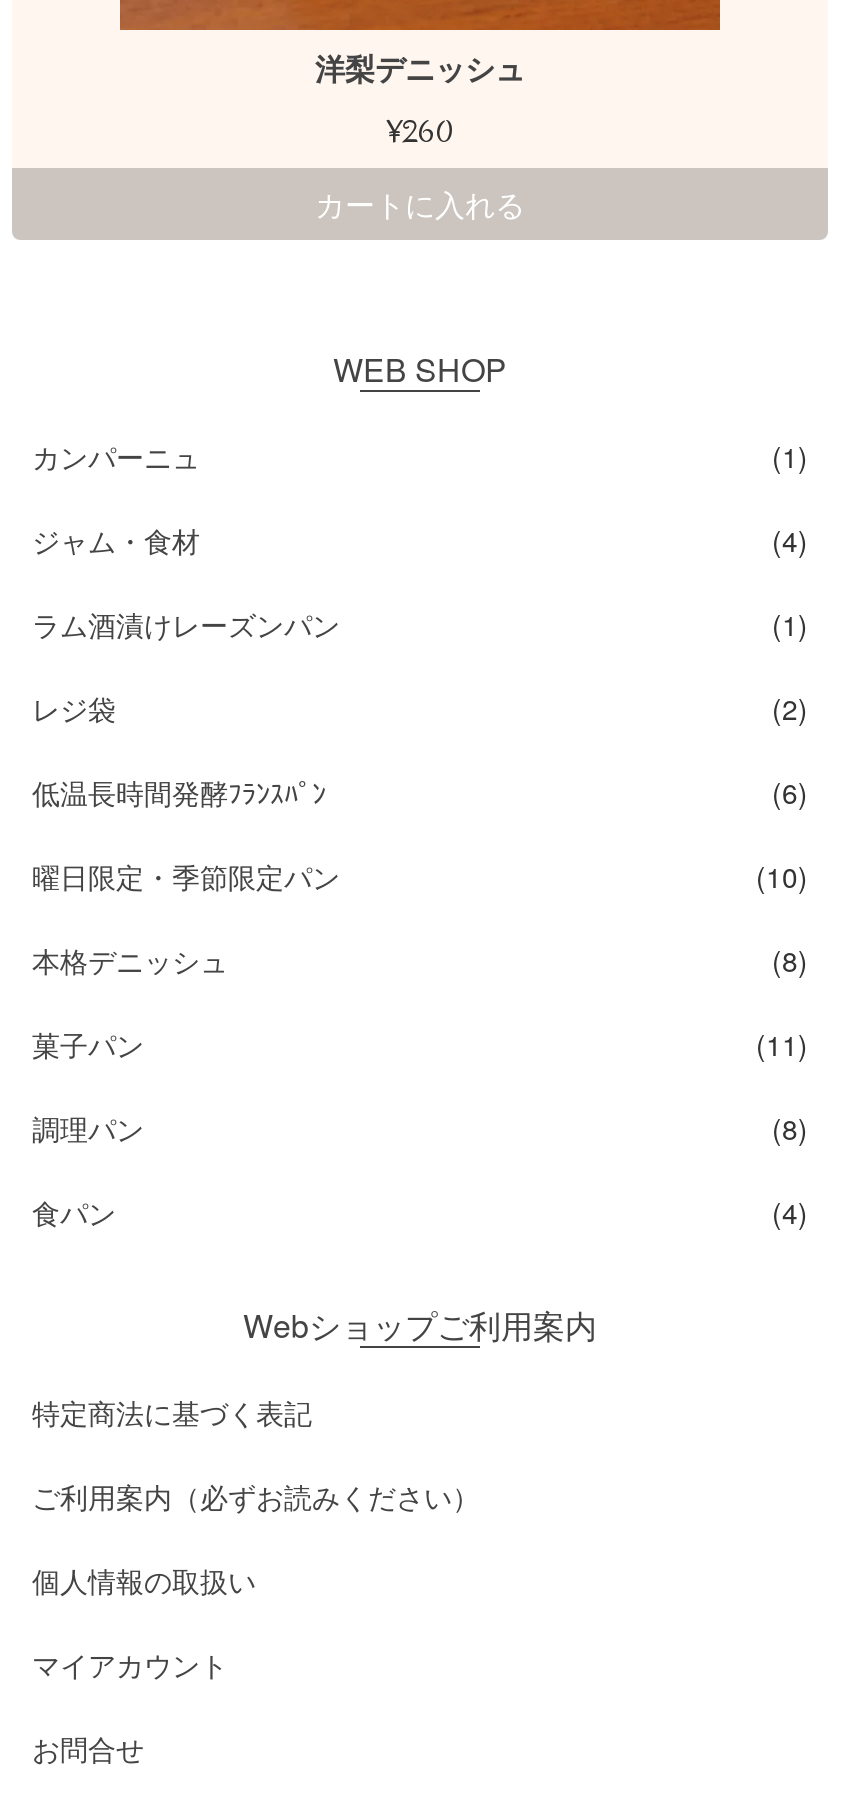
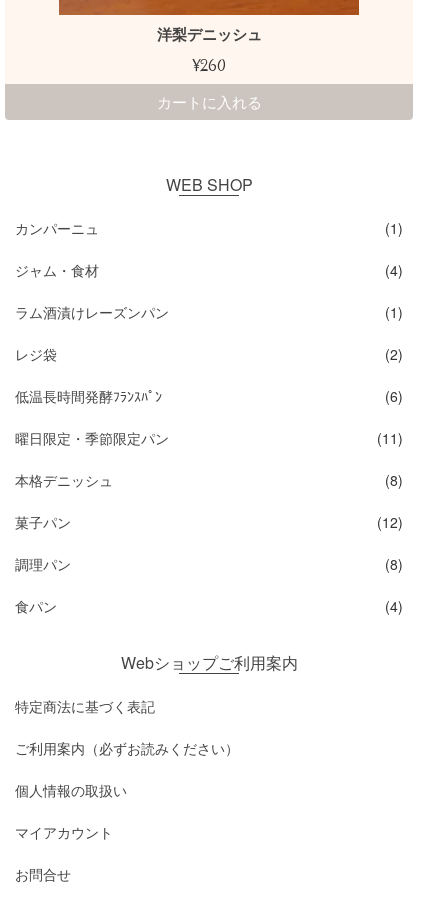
- (10)
+ (11)

- (11)
+ (12)
